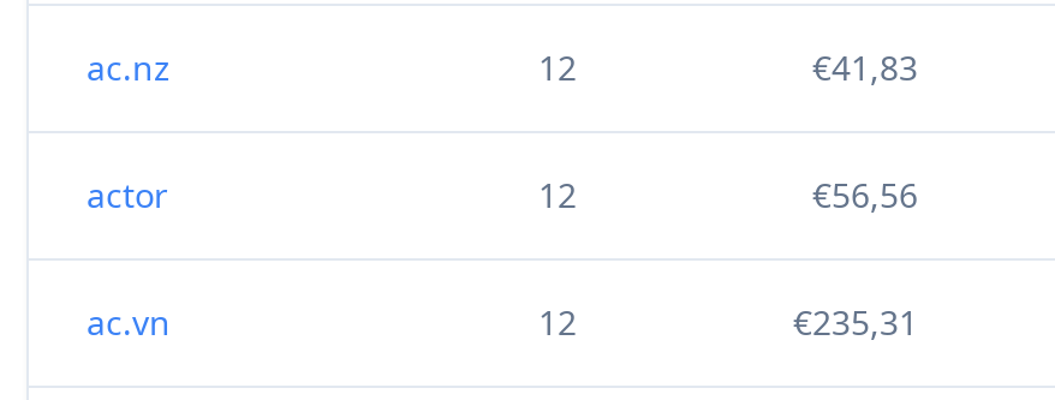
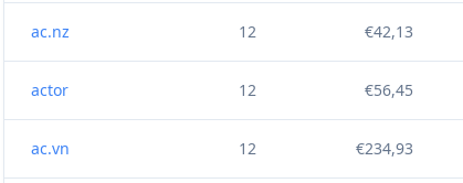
- €41,83
+ €42,13

- €56,56
+ €56,45

- €235,31
+ €234,93
